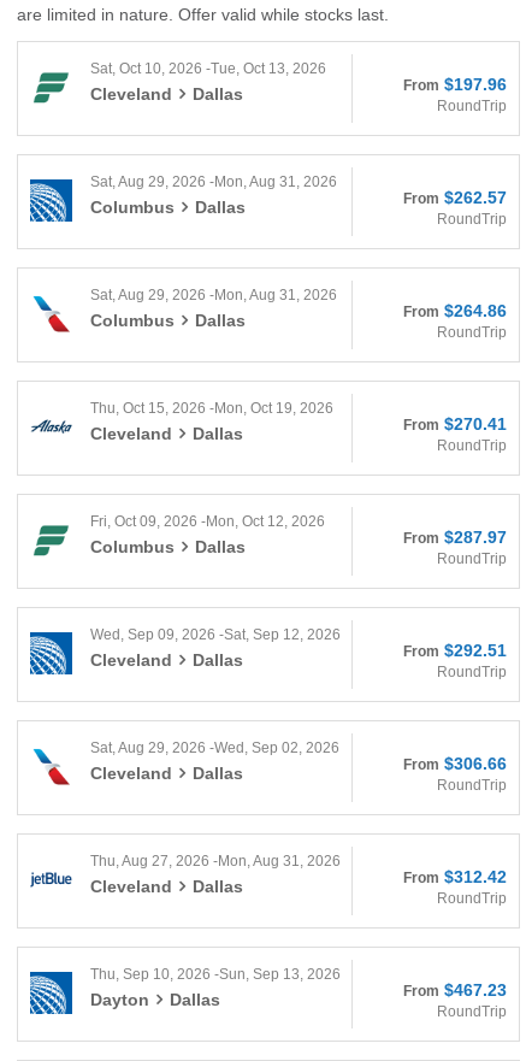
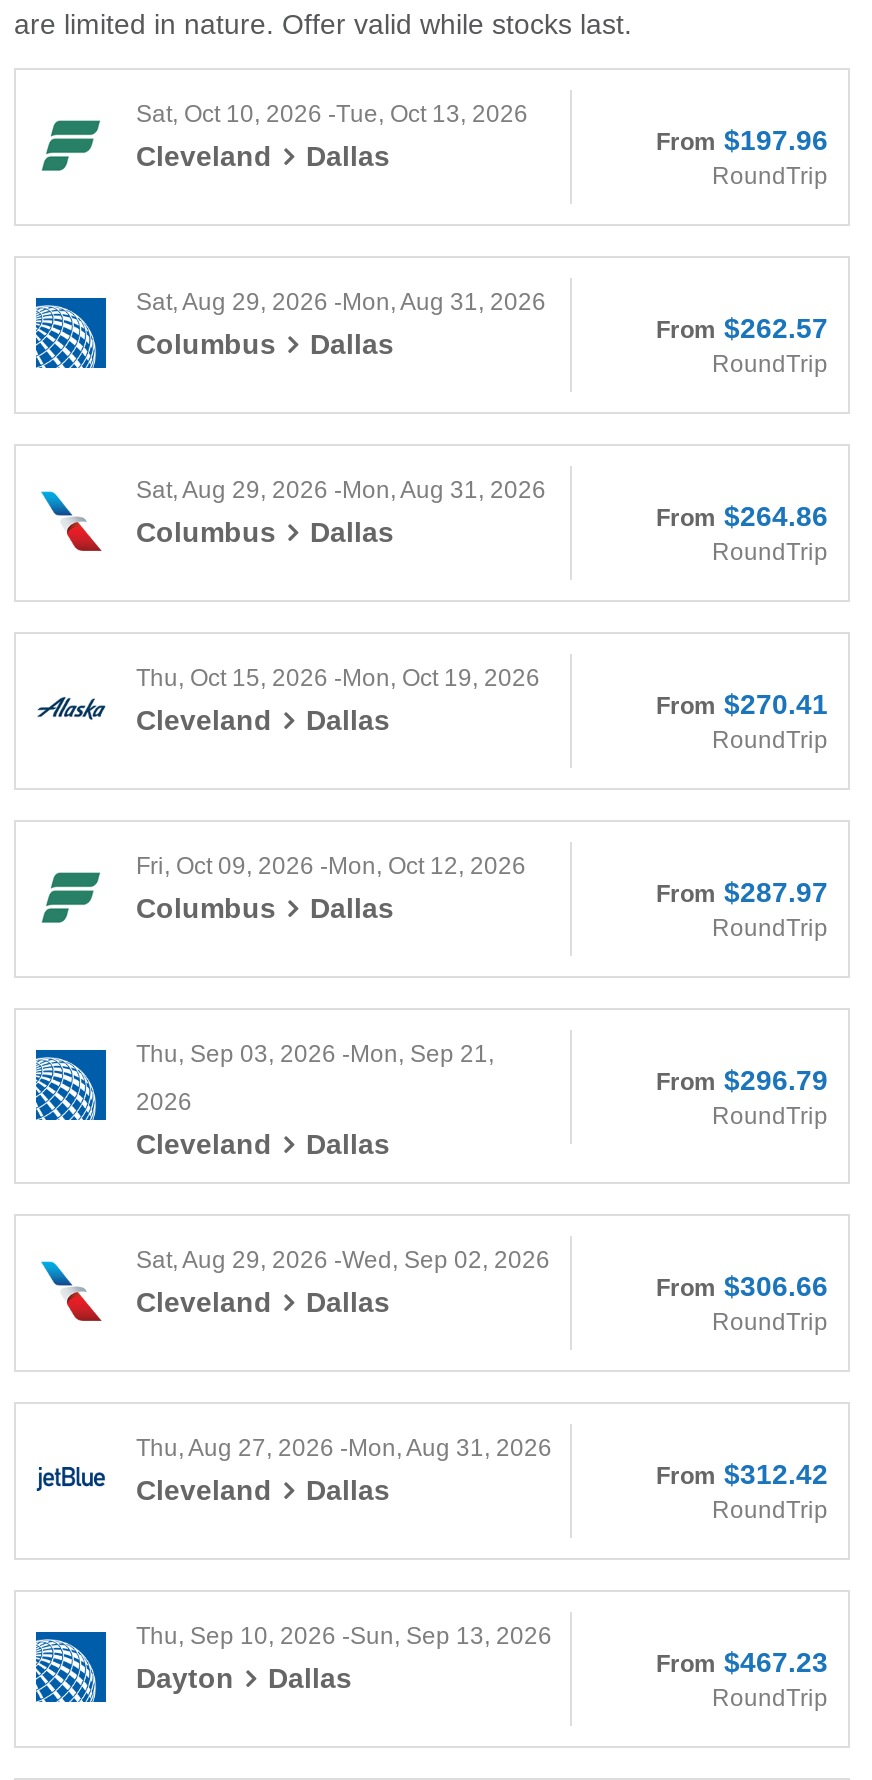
- Wed, Sep 09, 2026 -Sat, Sep 12, 2026
+ Thu, Sep 03, 2026 -Mon, Sep 21,
+ 2026

- From $292.51
+ From $296.79
